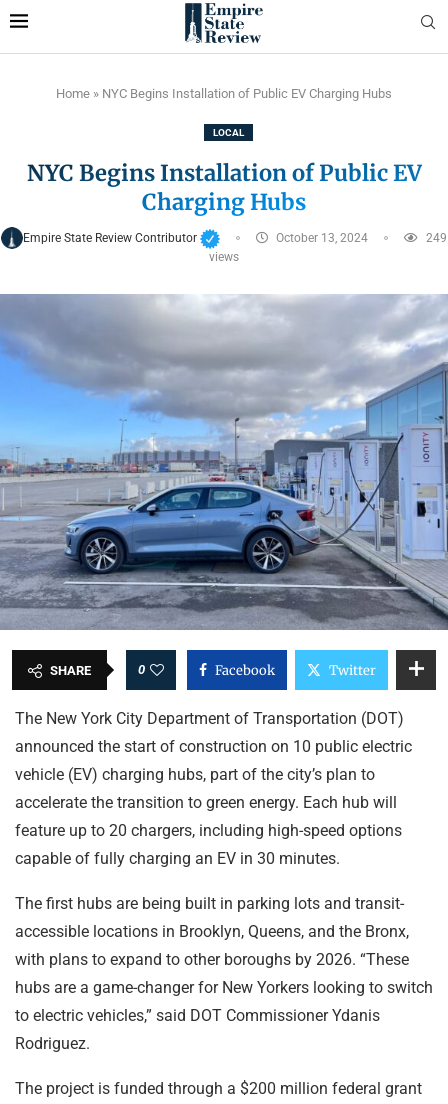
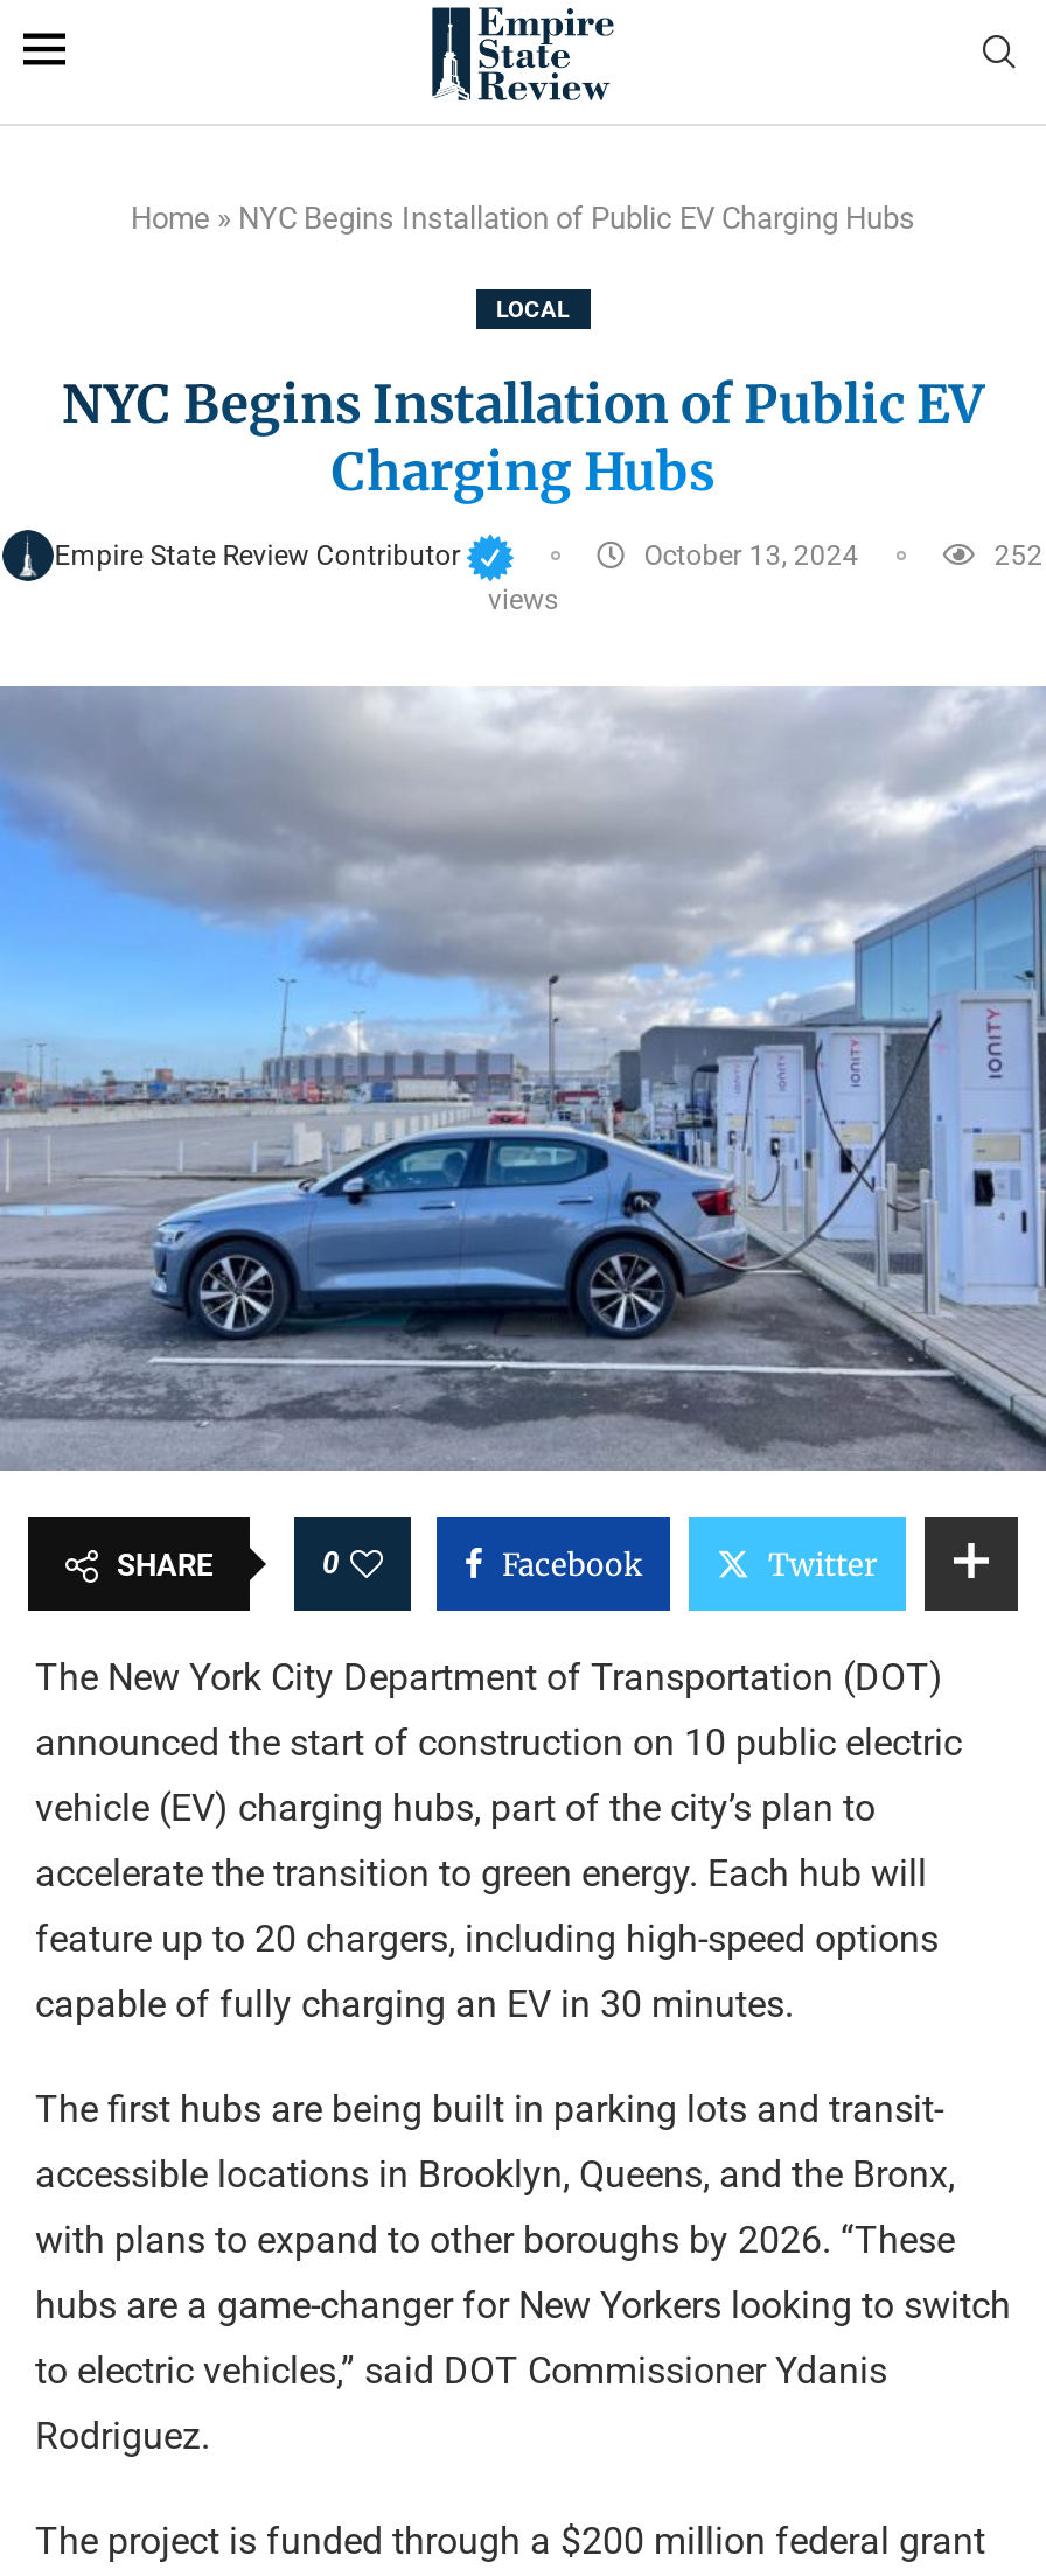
- 249
+ 252
